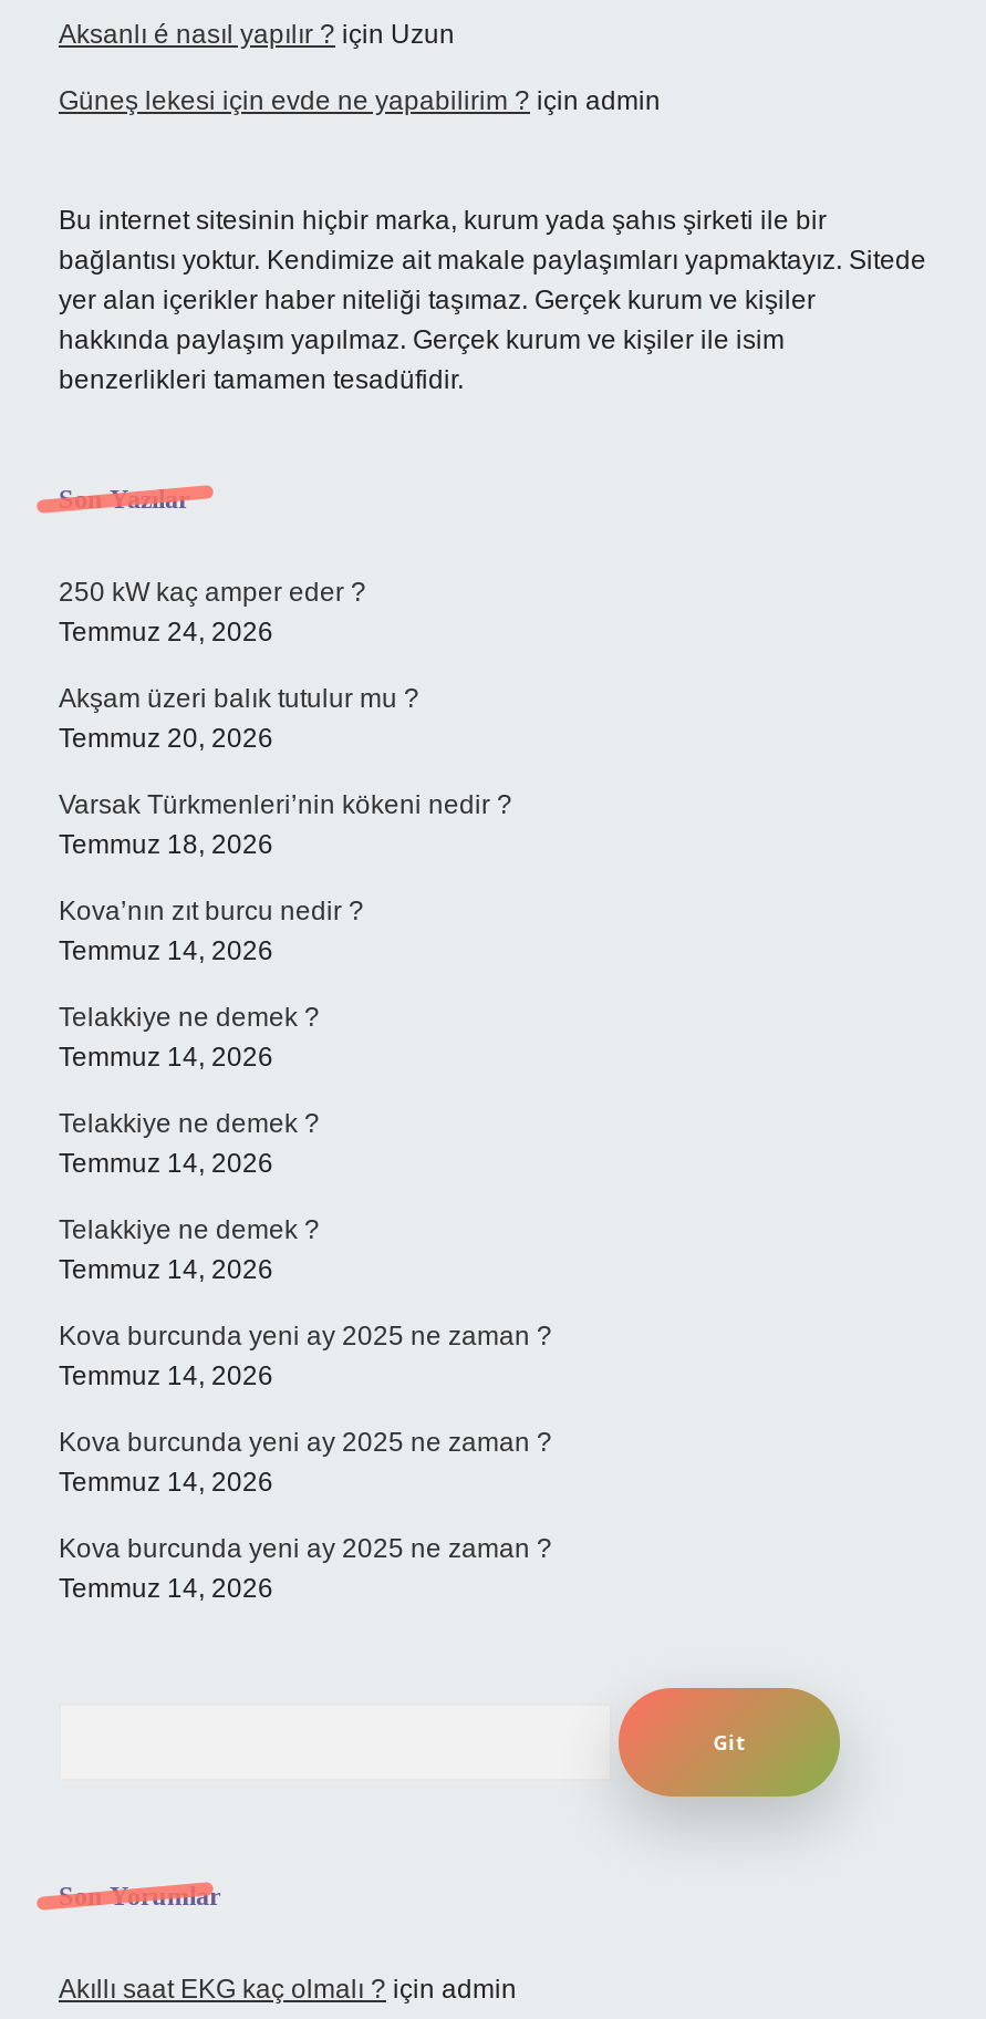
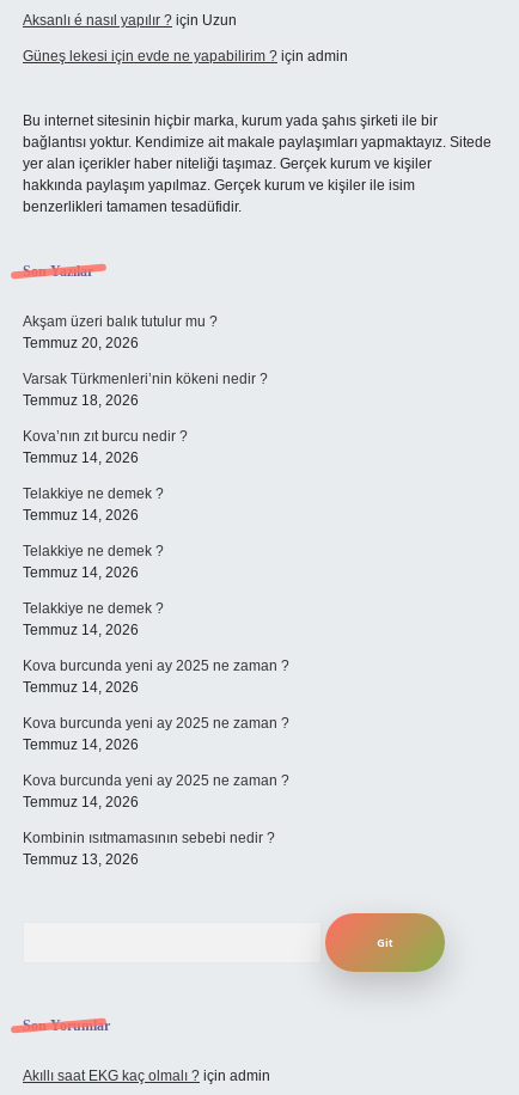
- 250 kW kaç amper eder ?
- Temmuz 24, 2026

moved up: Akşam üzeri balık tutulur mu ? | Temmuz 20, 2026 | Varsak Türkmenleri’nin kökeni nedir ? | ... | Kova burcunda yeni ay 2025 ne zaman ? | Temmuz 14, 2026

+ Kombinin ısıtmamasının sebebi nedir ?
+ Temmuz 13, 2026
